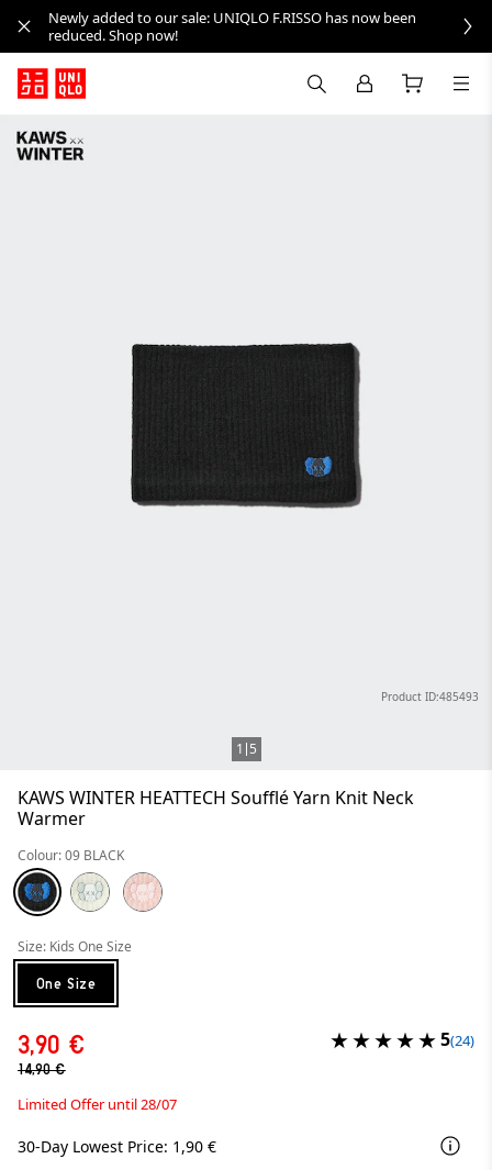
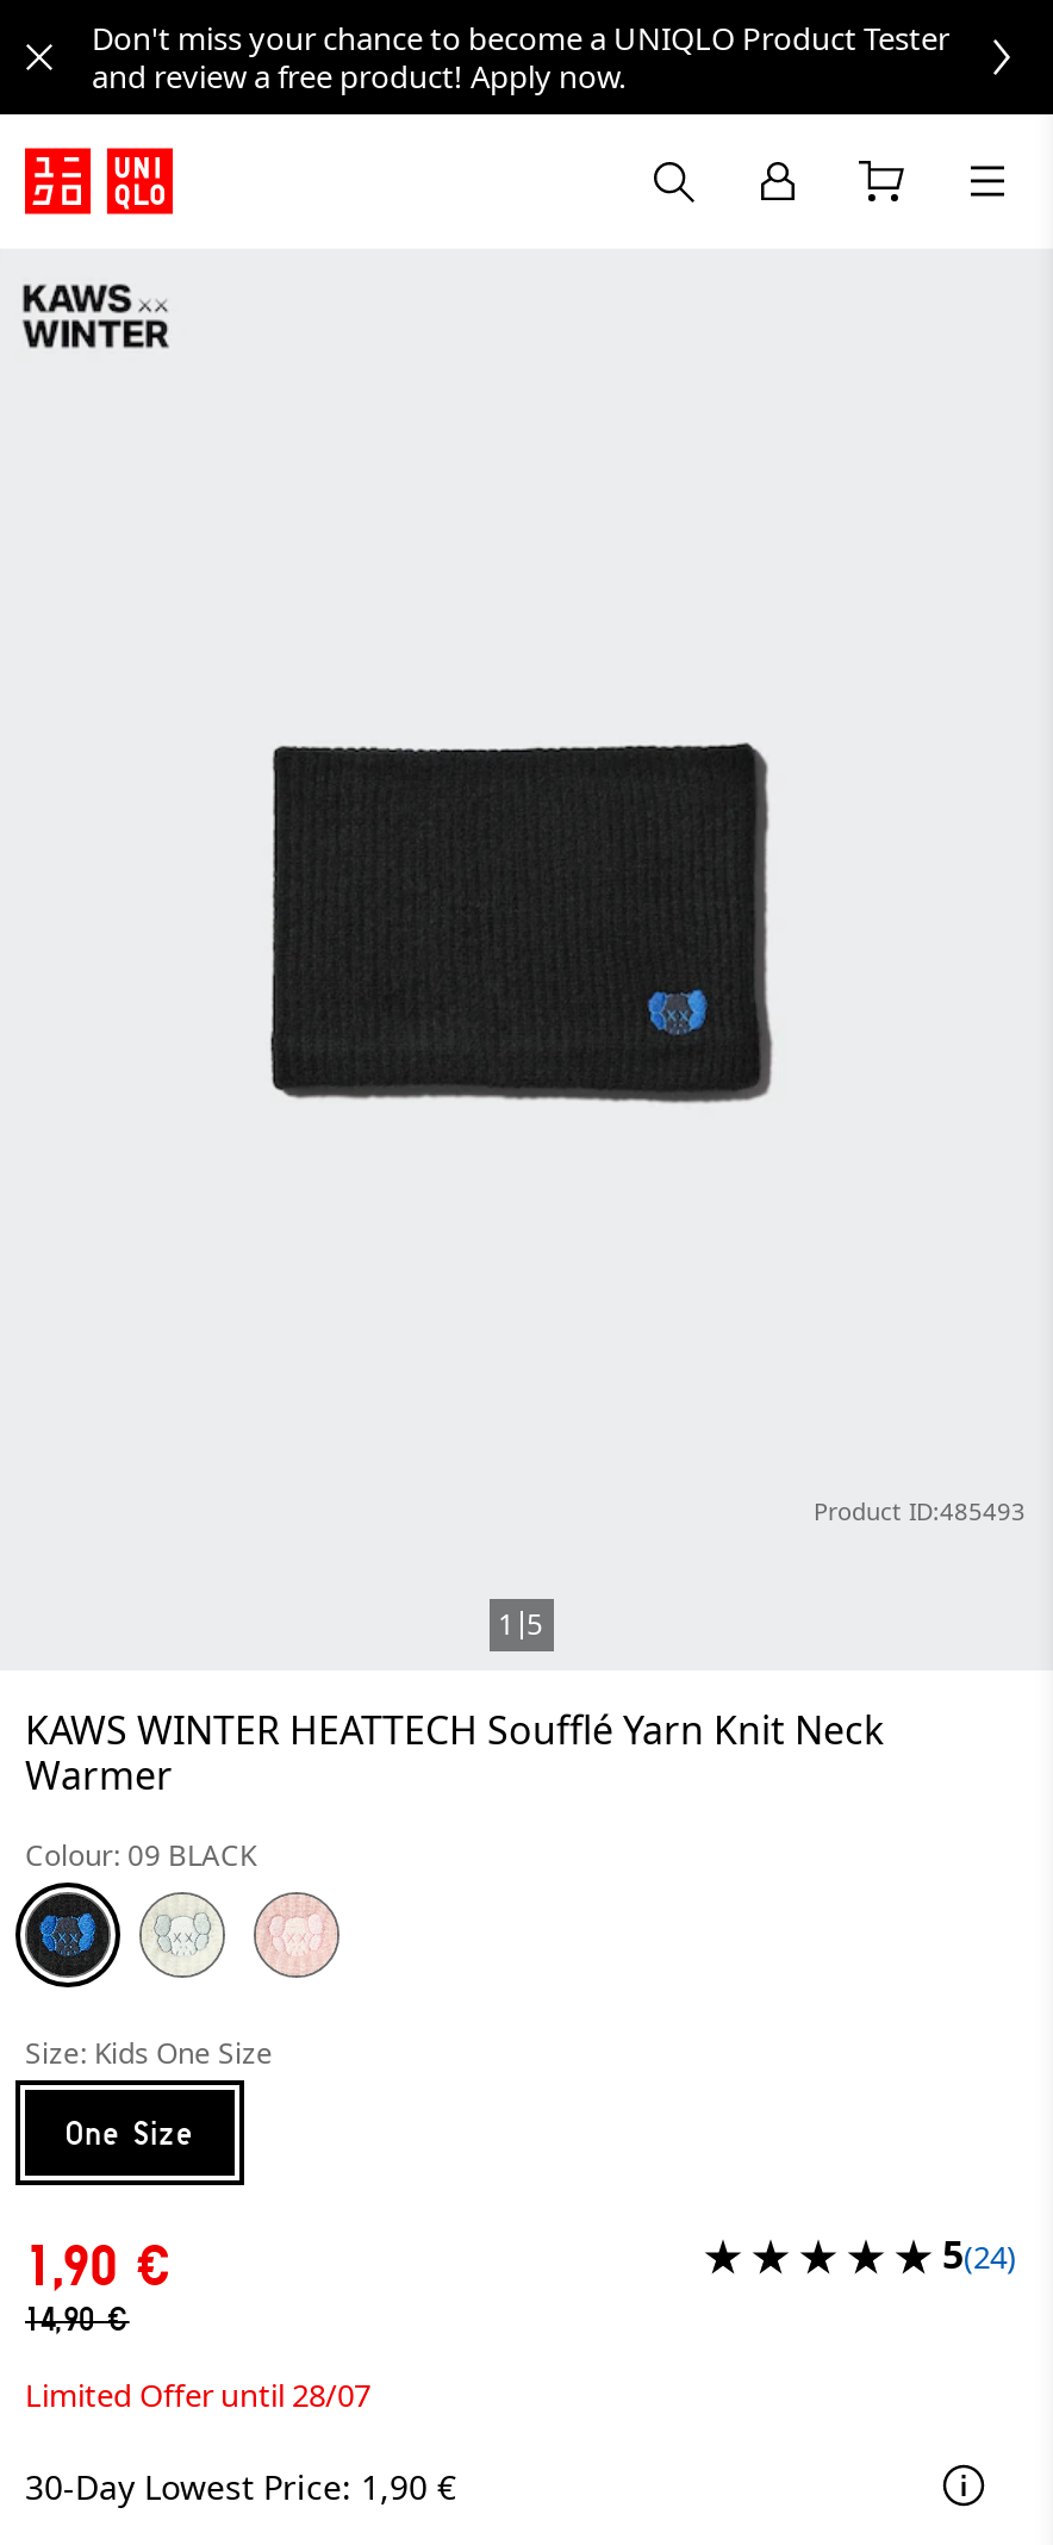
- Newly added to our sale: UNIQLO F.RISSO has now been
- reduced. Shop now!
+ Don't miss your chance to become a UNIQLO Product Tester
+ and review a free product! Apply now.

- 3,90 €
+ 1,90 €
